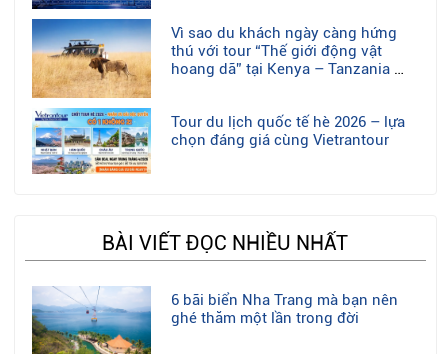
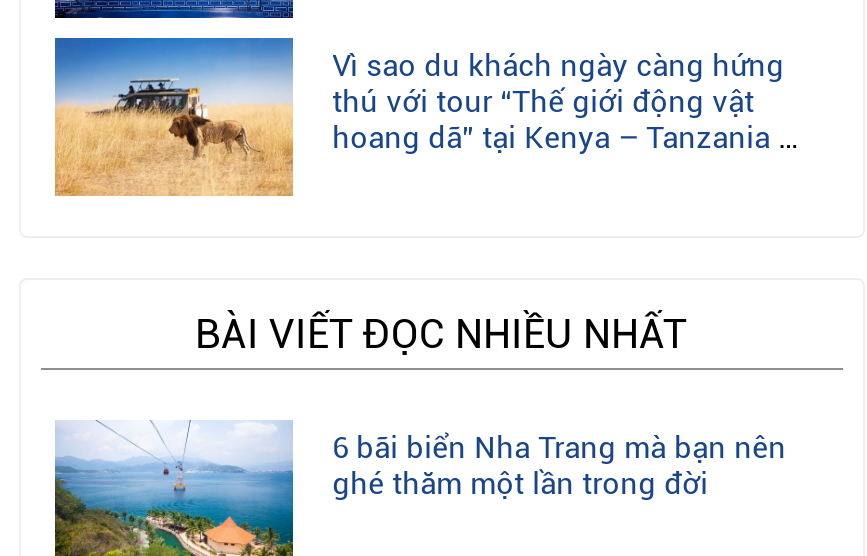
- [image]
- Tour du lịch quốc tế hè 2026 – lựa
- chọn đáng giá cùng Vietrantour
